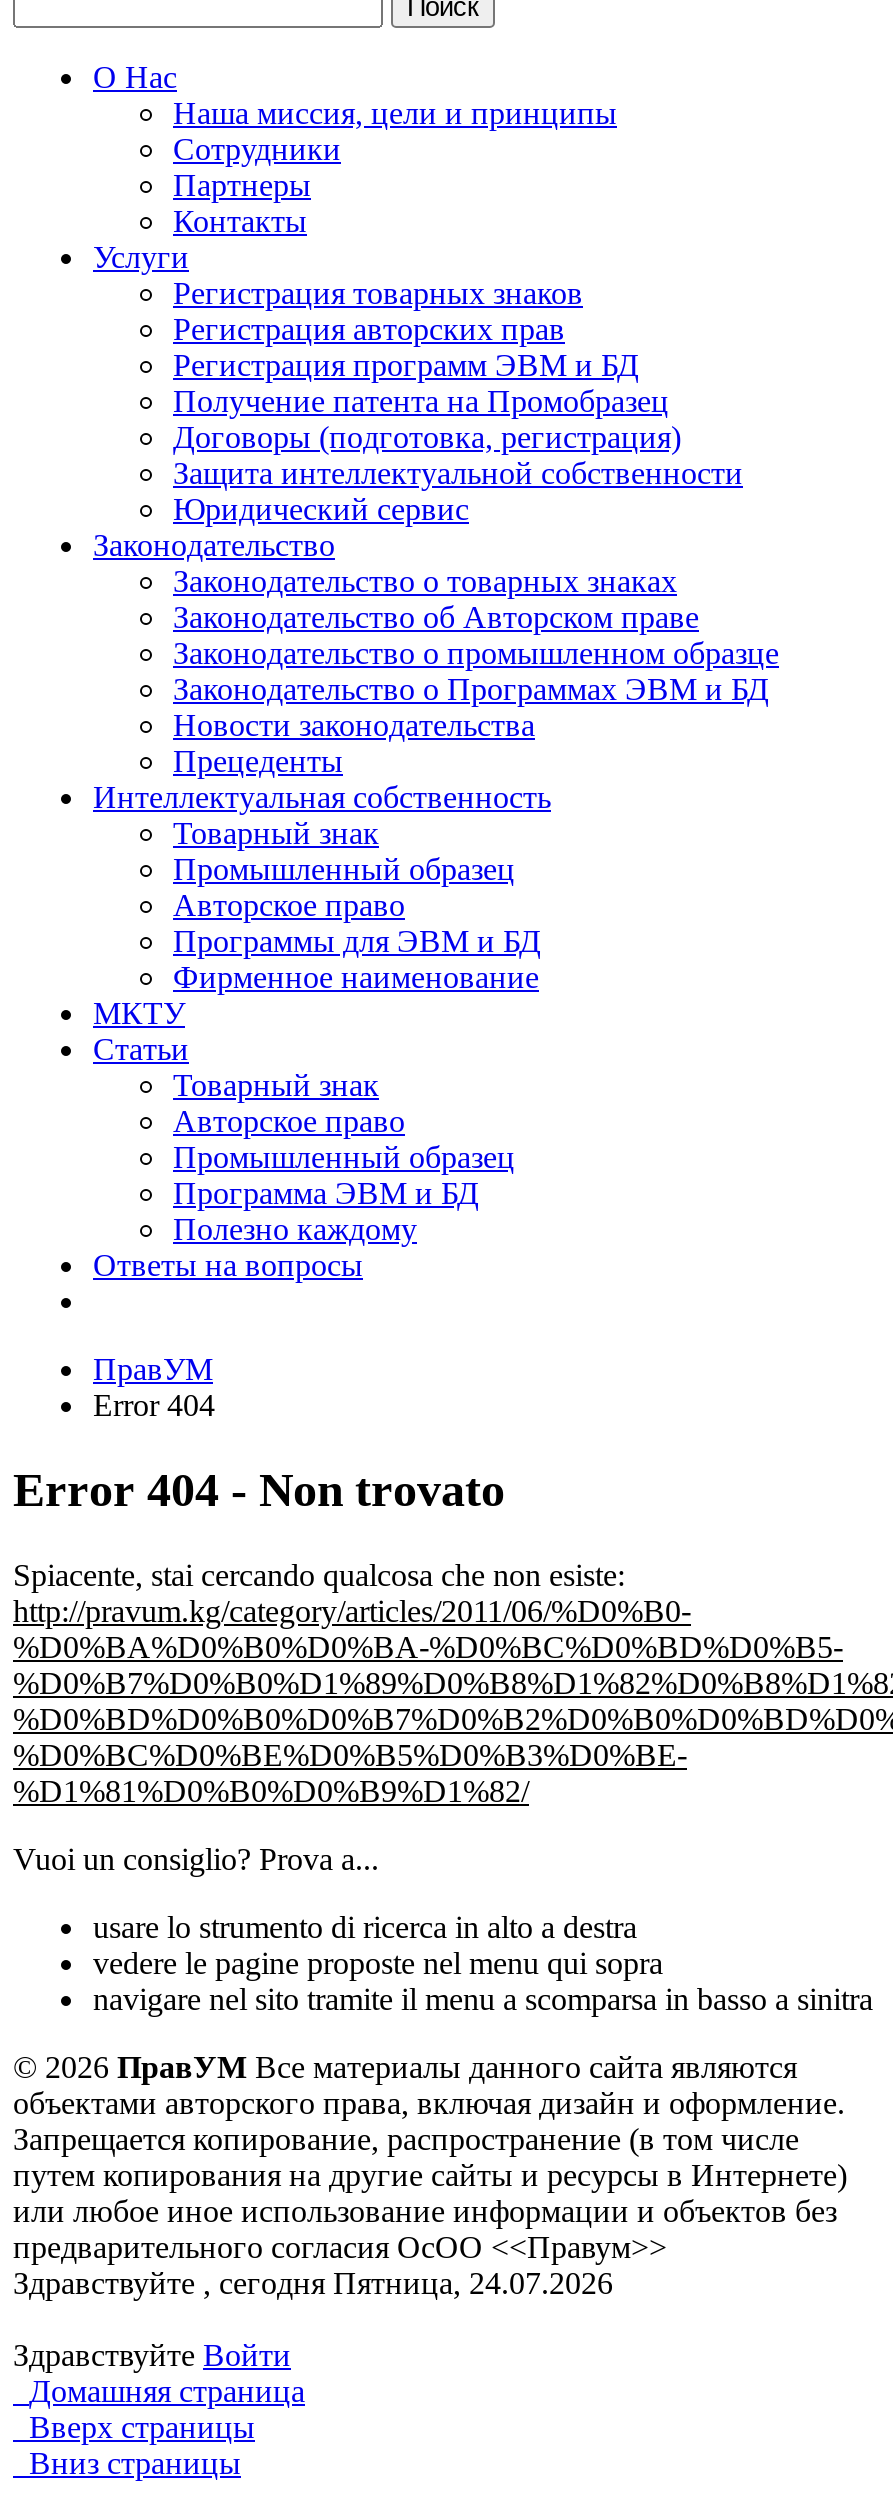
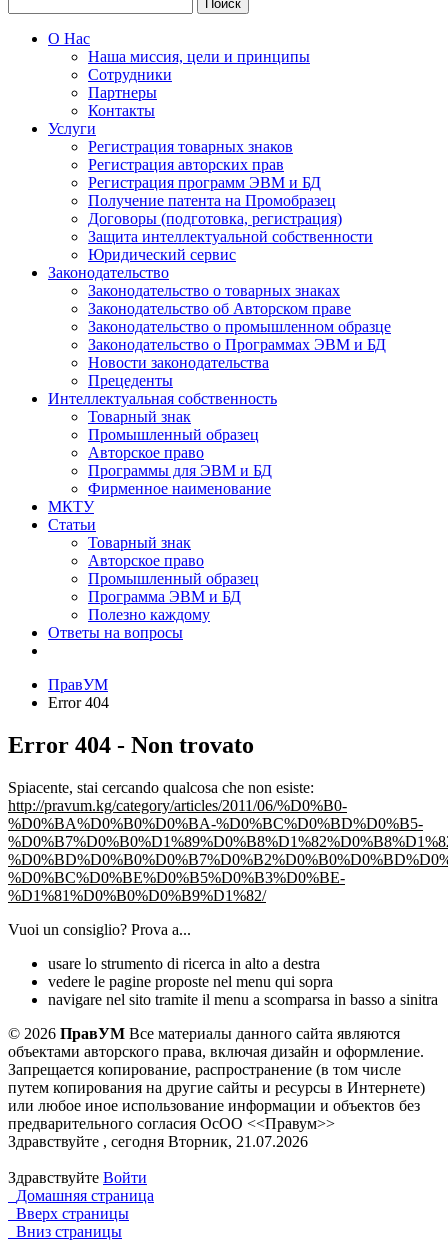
- Здравствуйте , сегодня Пятница, 24.07.2026
+ Здравствуйте , сегодня Вторник, 21.07.2026
